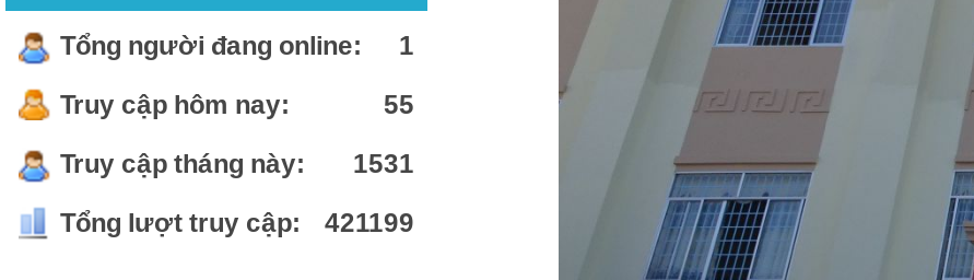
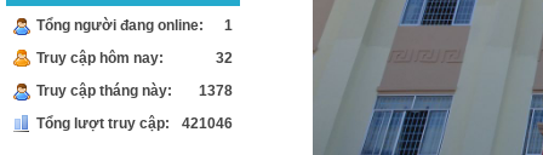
- 55
+ 32

- Truy cập tháng này: 1531
+ Truy cập tháng này: 1378

- Tổng lượt truy cập: 421199
+ Tổng lượt truy cập: 421046
